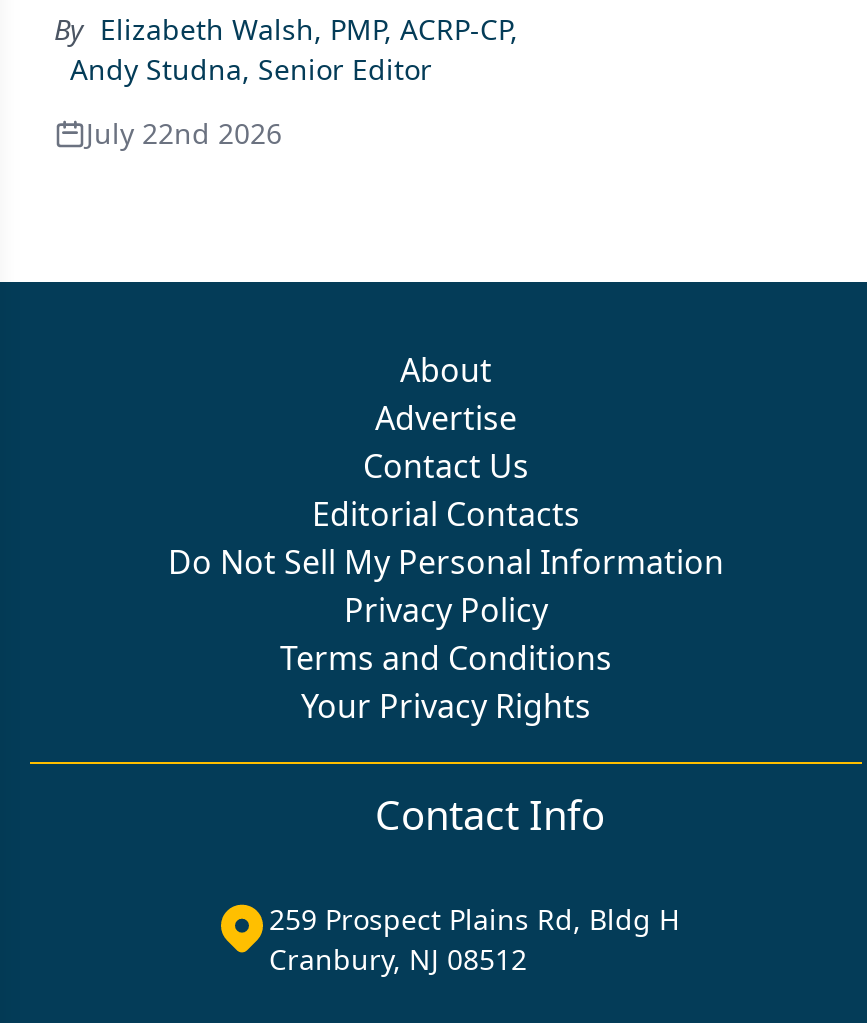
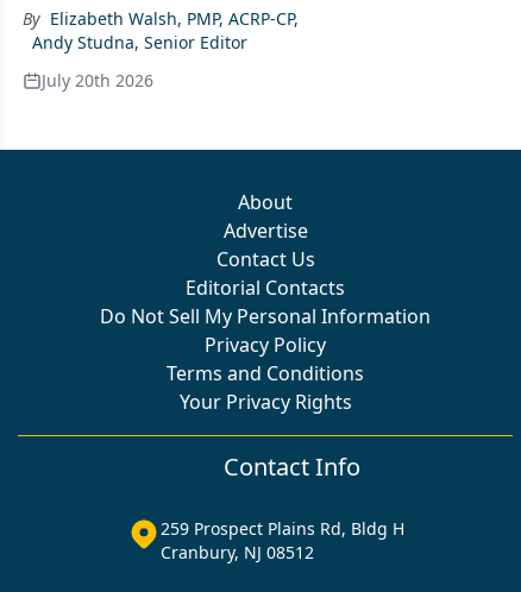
- July 22nd 2026
+ July 20th 2026
